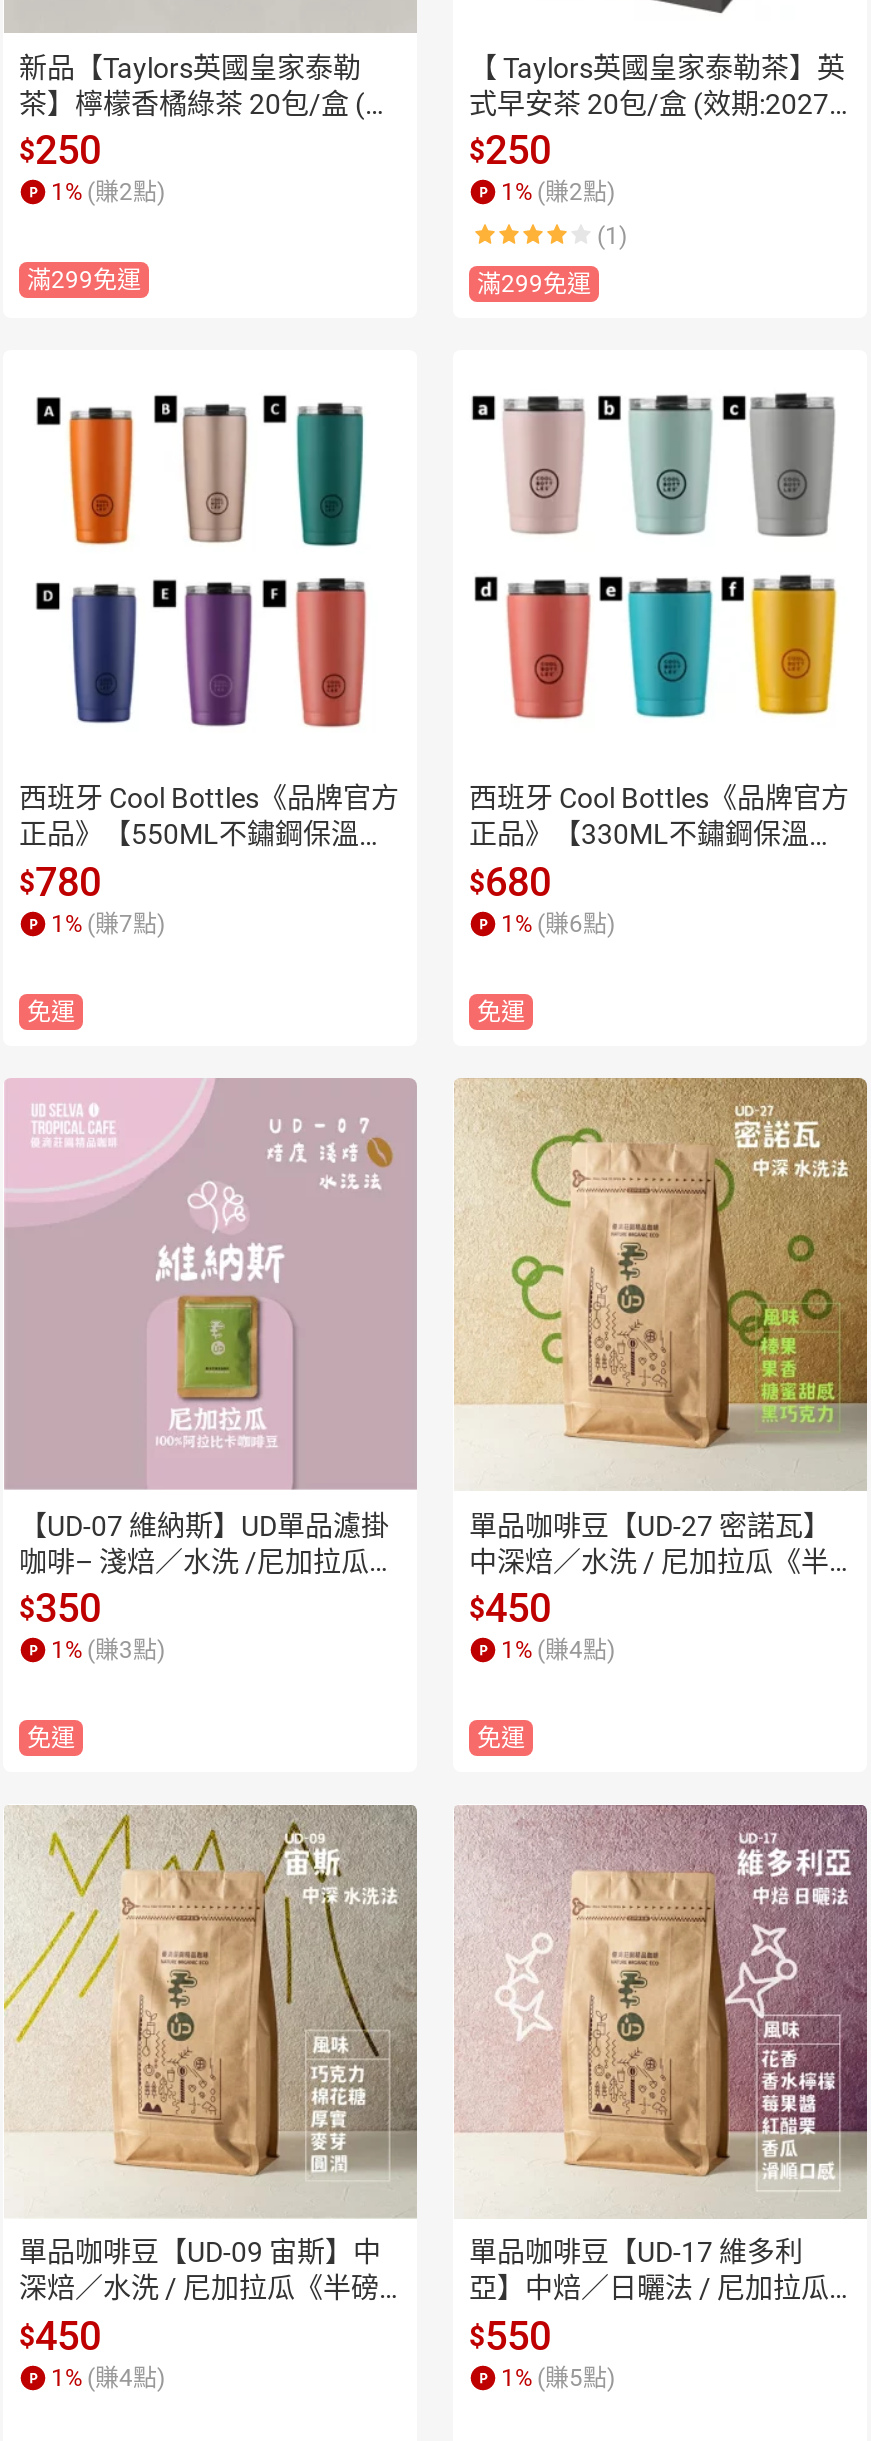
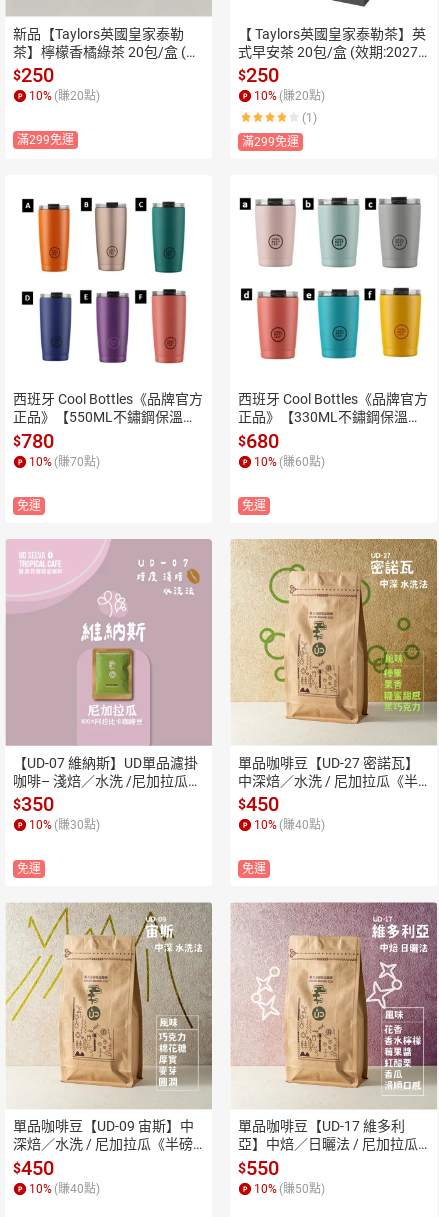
- 1% (賺2點)
+ 10% (賺20點)

- 1% (賺2點)
+ 10% (賺20點)

- 1% (賺7點)
+ 10% (賺70點)

- 1% (賺6點)
+ 10% (賺60點)

- 1% (賺3點)
+ 10% (賺30點)

- 1% (賺4點)
+ 10% (賺40點)

- 1% (賺4點)
+ 10% (賺40點)

- 1% (賺5點)
+ 10% (賺50點)
